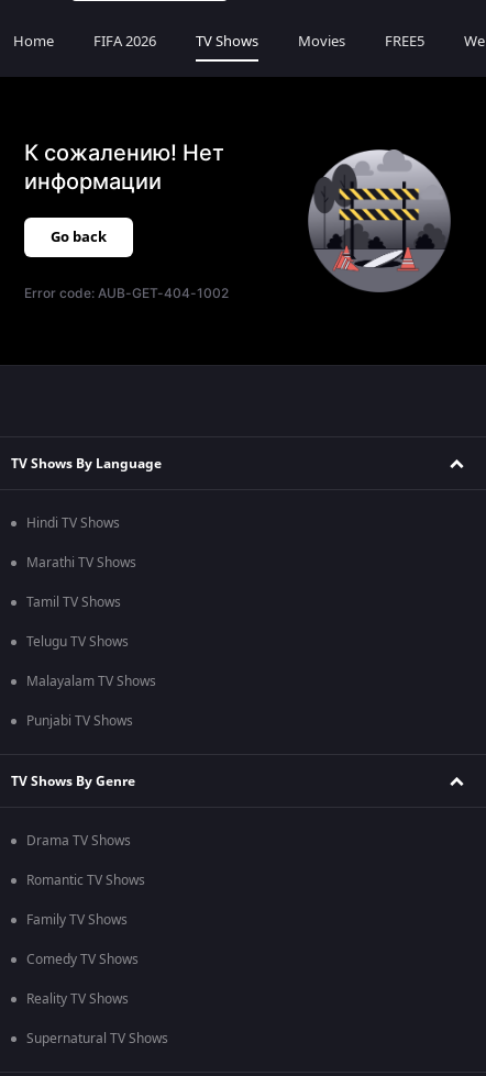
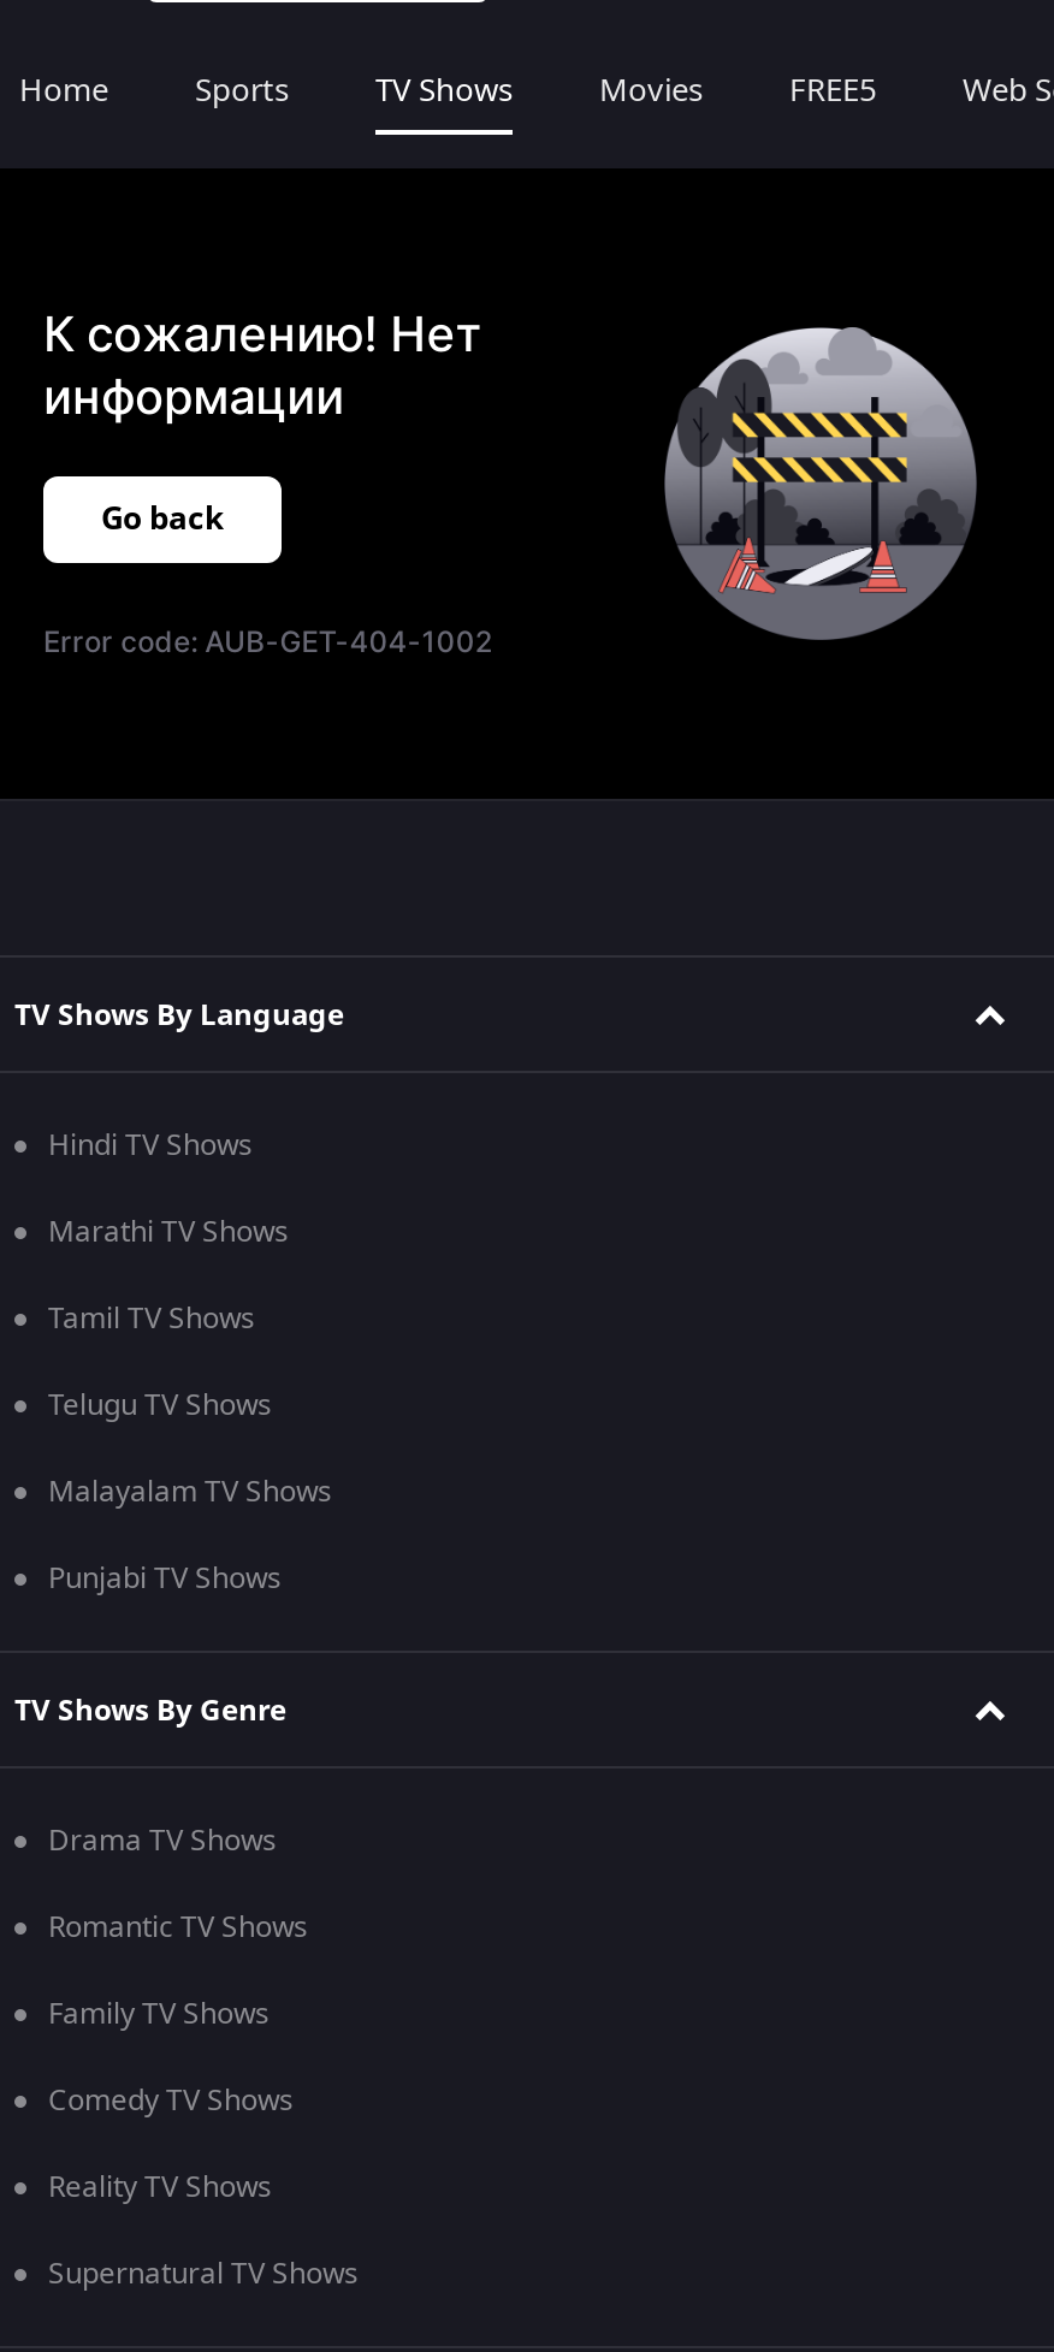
- FIFA 2026
+ Sports
